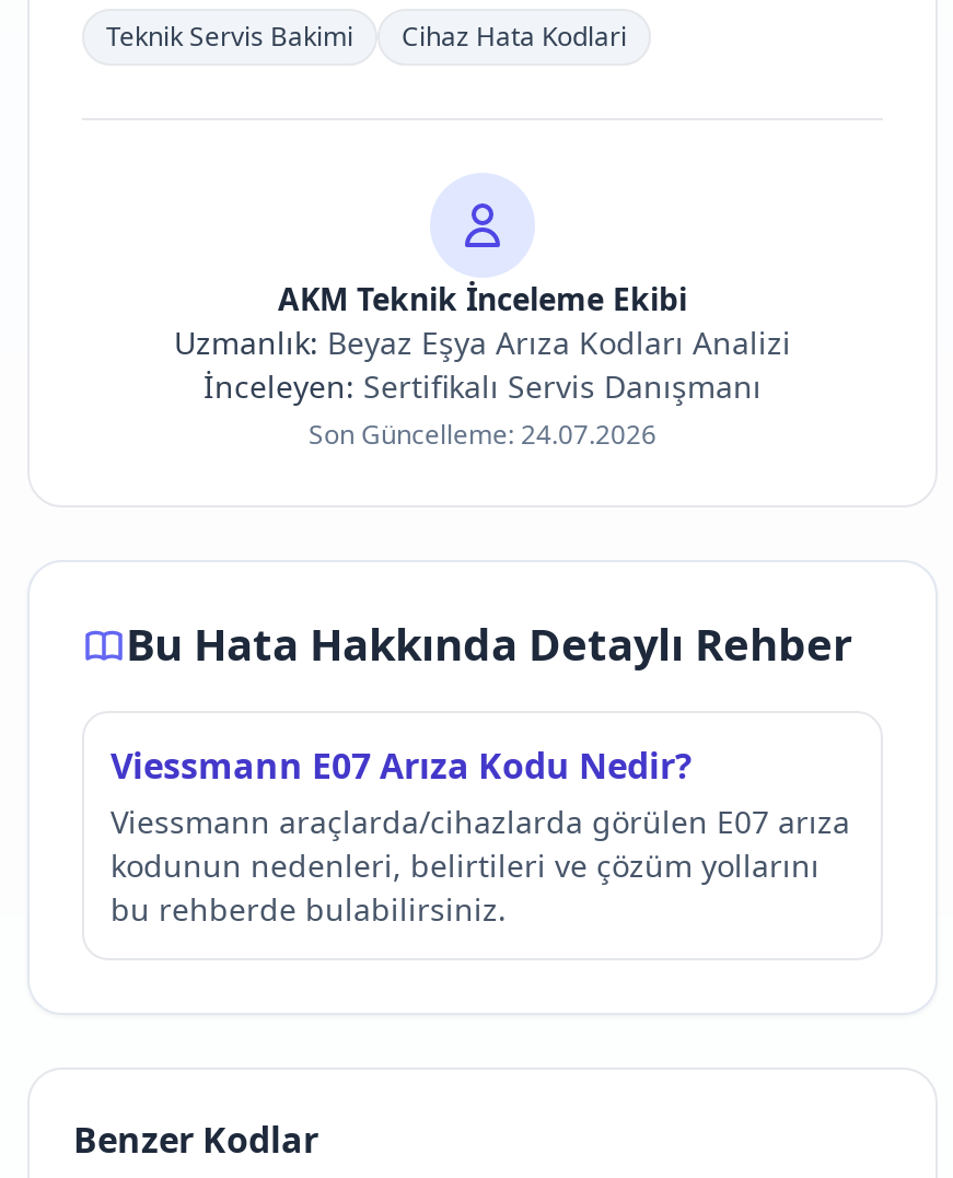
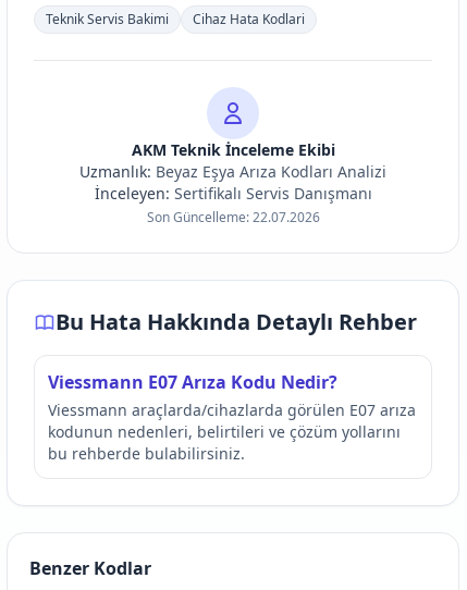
- Son Güncelleme: 24.07.2026
+ Son Güncelleme: 22.07.2026
